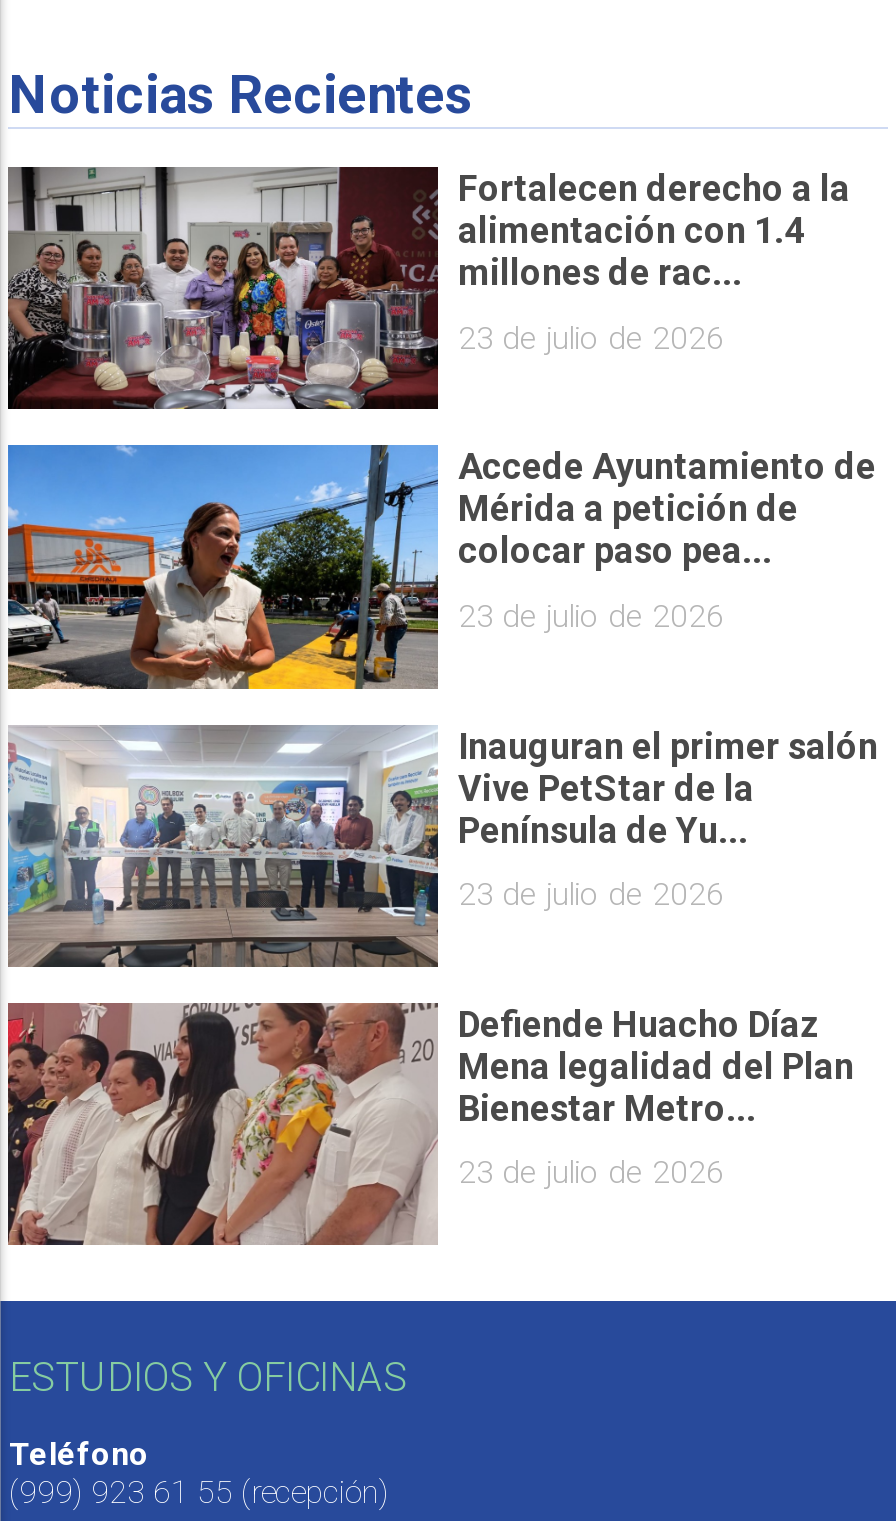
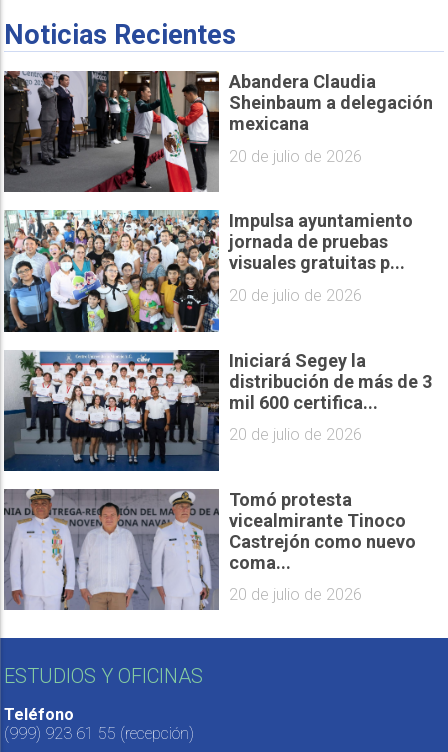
- [image]
- Fortalecen derecho a la
- alimentación con 1.4
- millones de rac...
+ [image]
+ Abandera Claudia
+ Sheinbaum a delegación
+ mexicana

- 23 de julio de 2026
+ 20 de julio de 2026

- [image]
- Accede Ayuntamiento de
- Mérida a petición de
- colocar paso pea...
+ [image]
+ Impulsa ayuntamiento
+ jornada de pruebas
+ visuales gratuitas p...

- 23 de julio de 2026
+ 20 de julio de 2026

- [image]
- Inauguran el primer salón
- Vive PetStar de la
- Península de Yu...
+ [image]
+ Iniciará Segey la
+ distribución de más de 3
+ mil 600 certifica...

- 23 de julio de 2026
+ 20 de julio de 2026

- [image]
- Defiende Huacho Díaz
- Mena legalidad del Plan
- Bienestar Metro...
+ [image]
+ Tomó protesta
+ vicealmirante Tinoco
+ Castrejón como nuevo
+ coma...

- 23 de julio de 2026
+ 20 de julio de 2026
